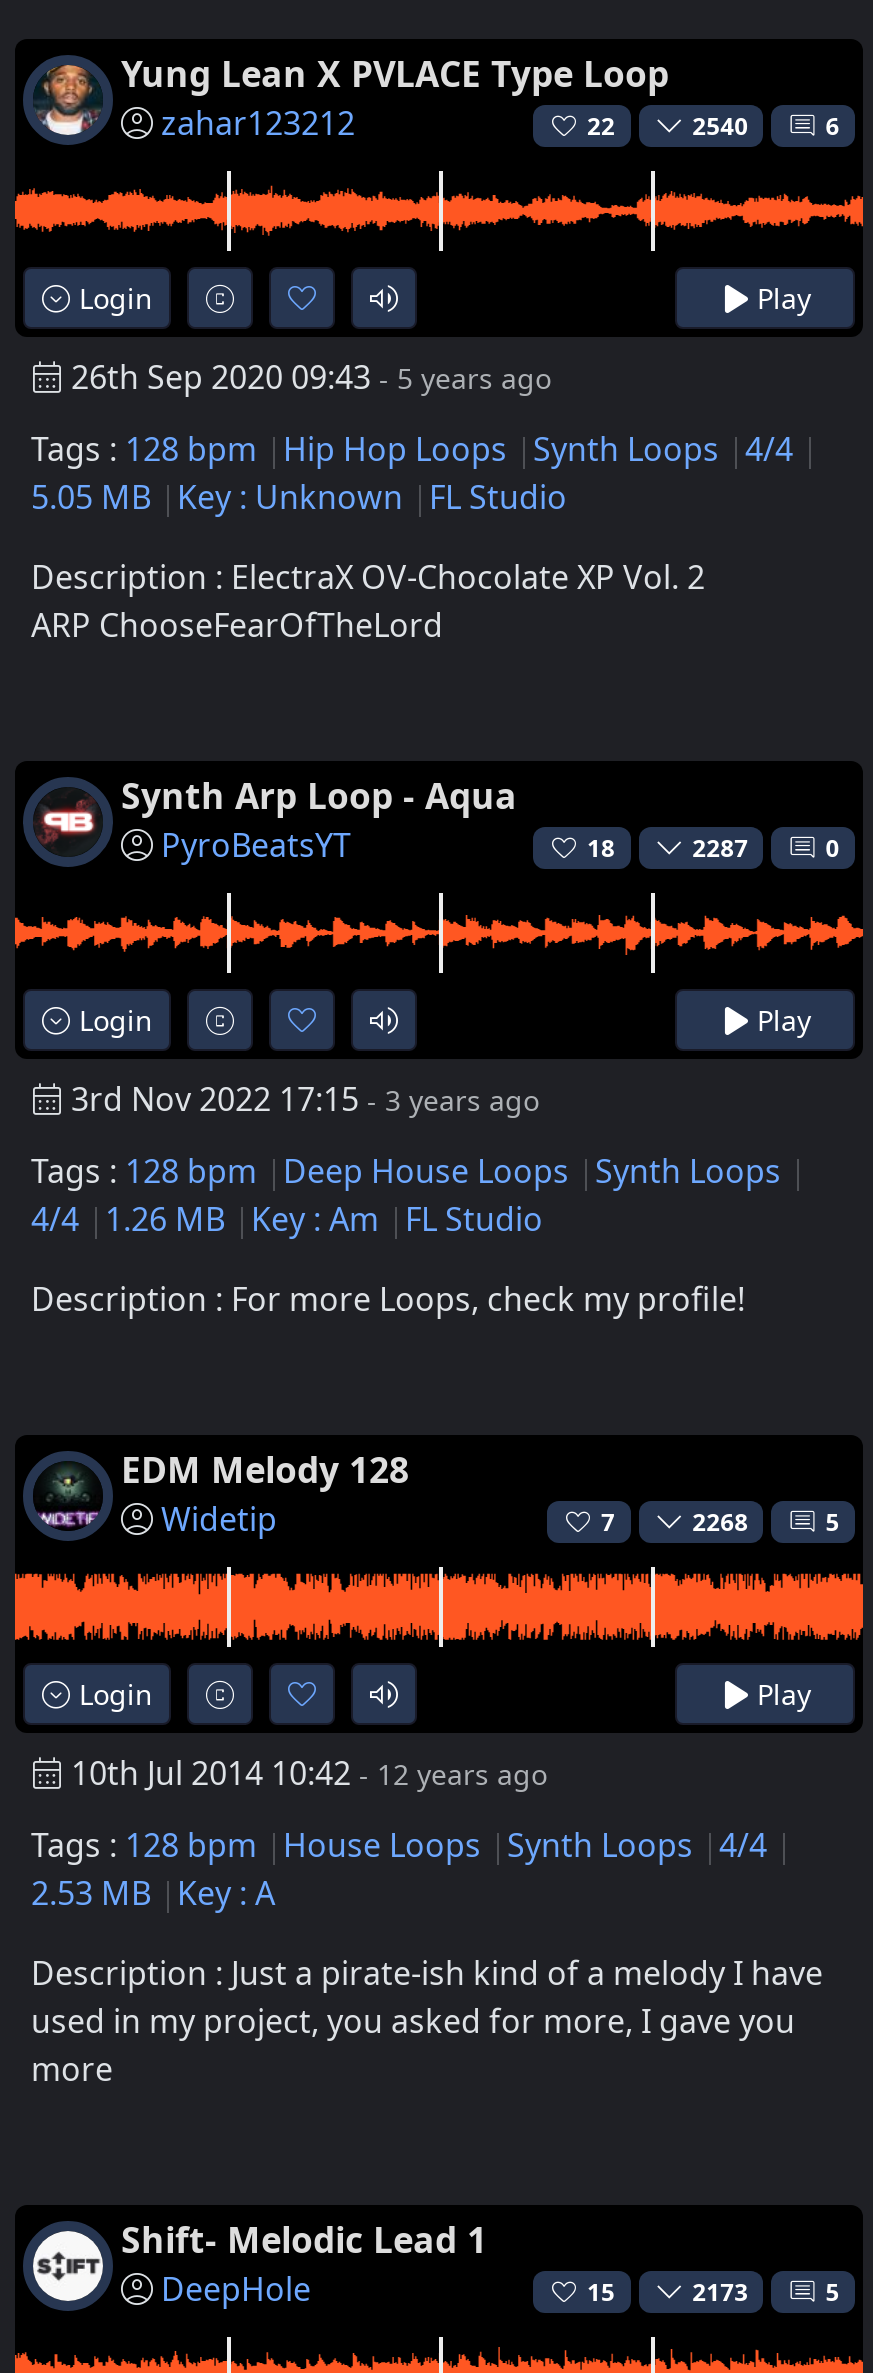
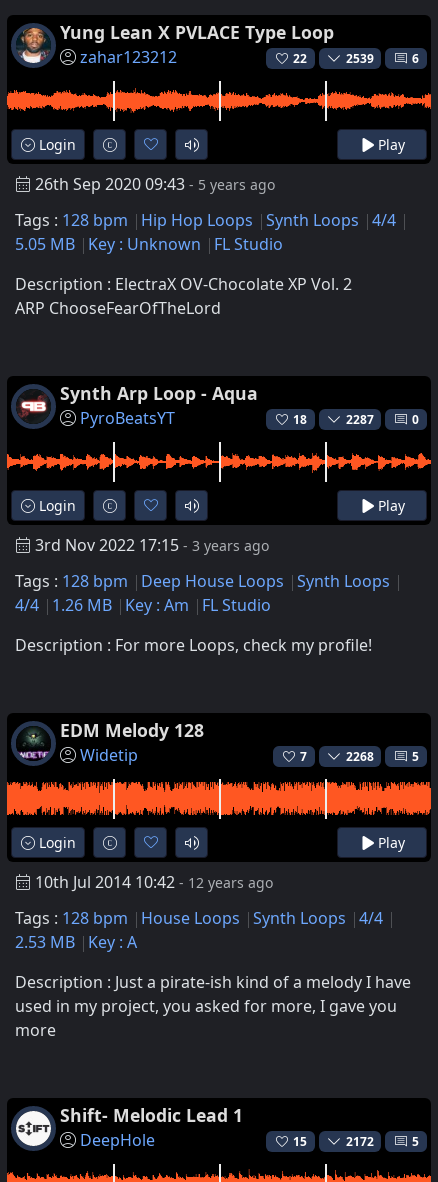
- 2540
+ 2539

- 2173
+ 2172
